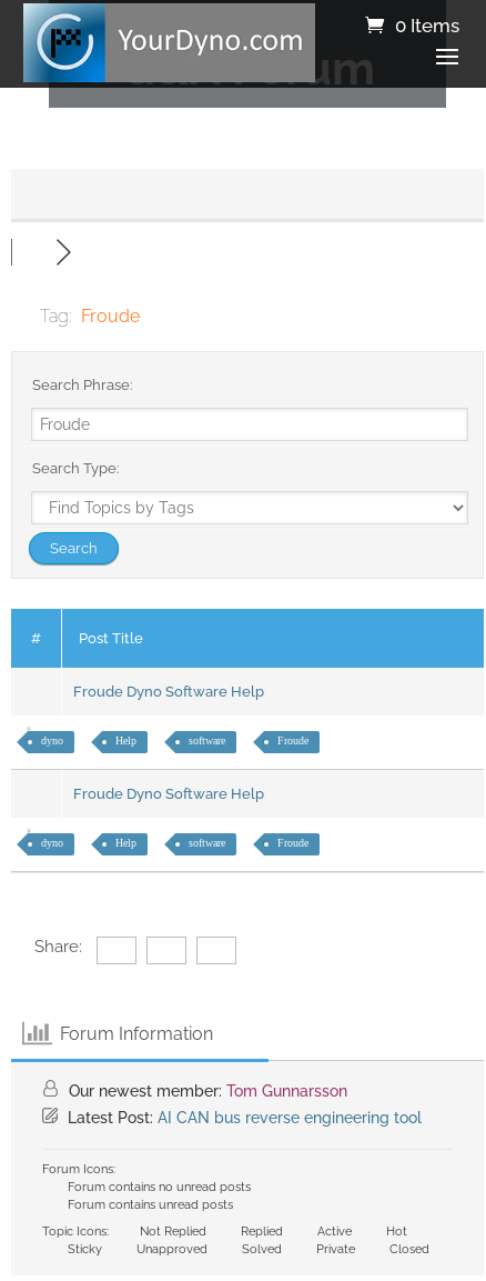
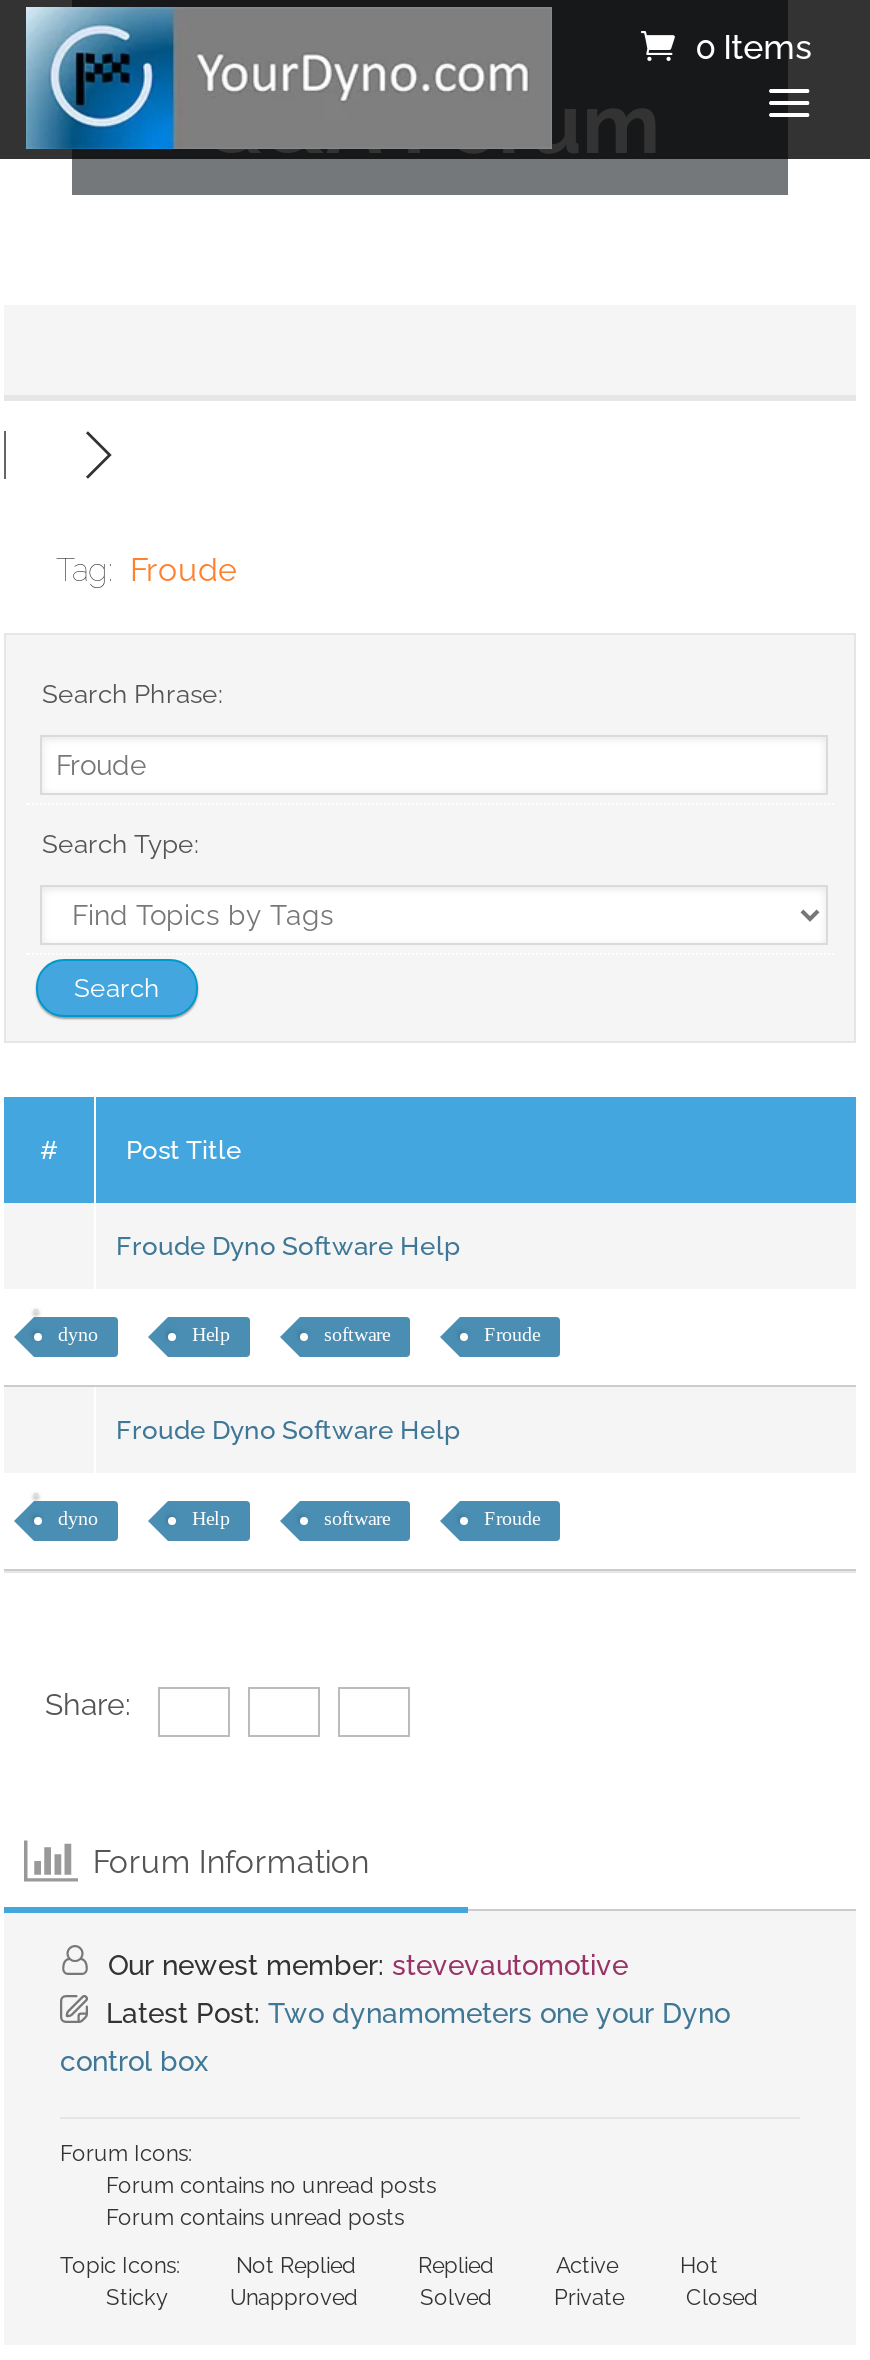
- Our newest member: Tom Gunnarsson
- Latest Post: AI CAN bus reverse engineering tool
+ Our newest member: stevevautomotive
+ Latest Post: Two dynamometers one your Dyno
+ control box
